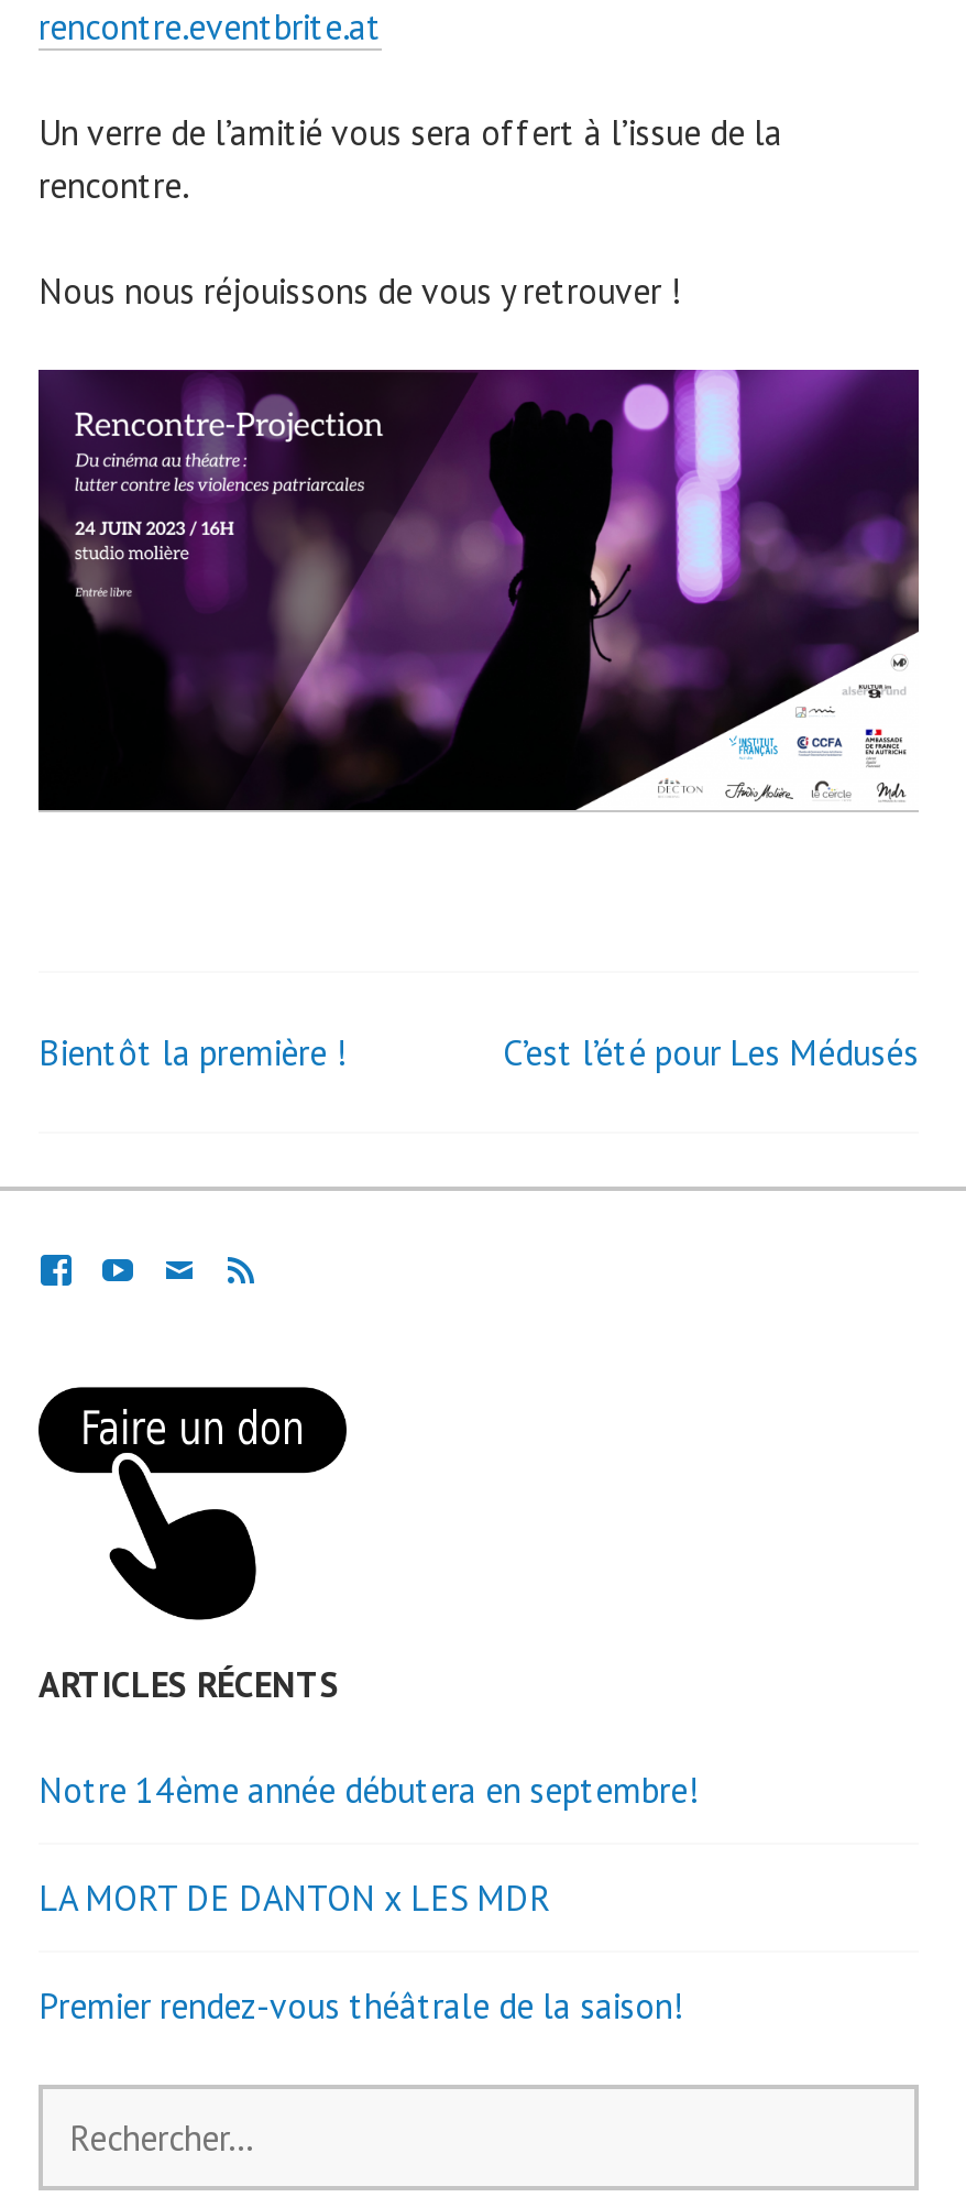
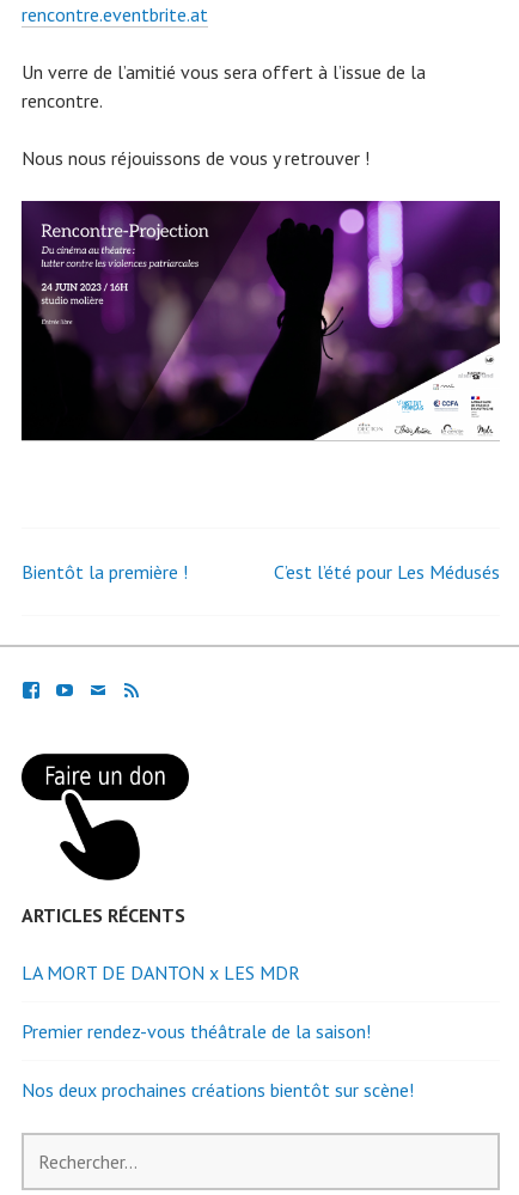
- Notre 14ème année débutera en septembre!

moved up: LA MORT DE DANTON x LES MDR | Premier rendez-vous théâtrale de la saison!

+ Nos deux prochaines créations bientôt sur scène!
